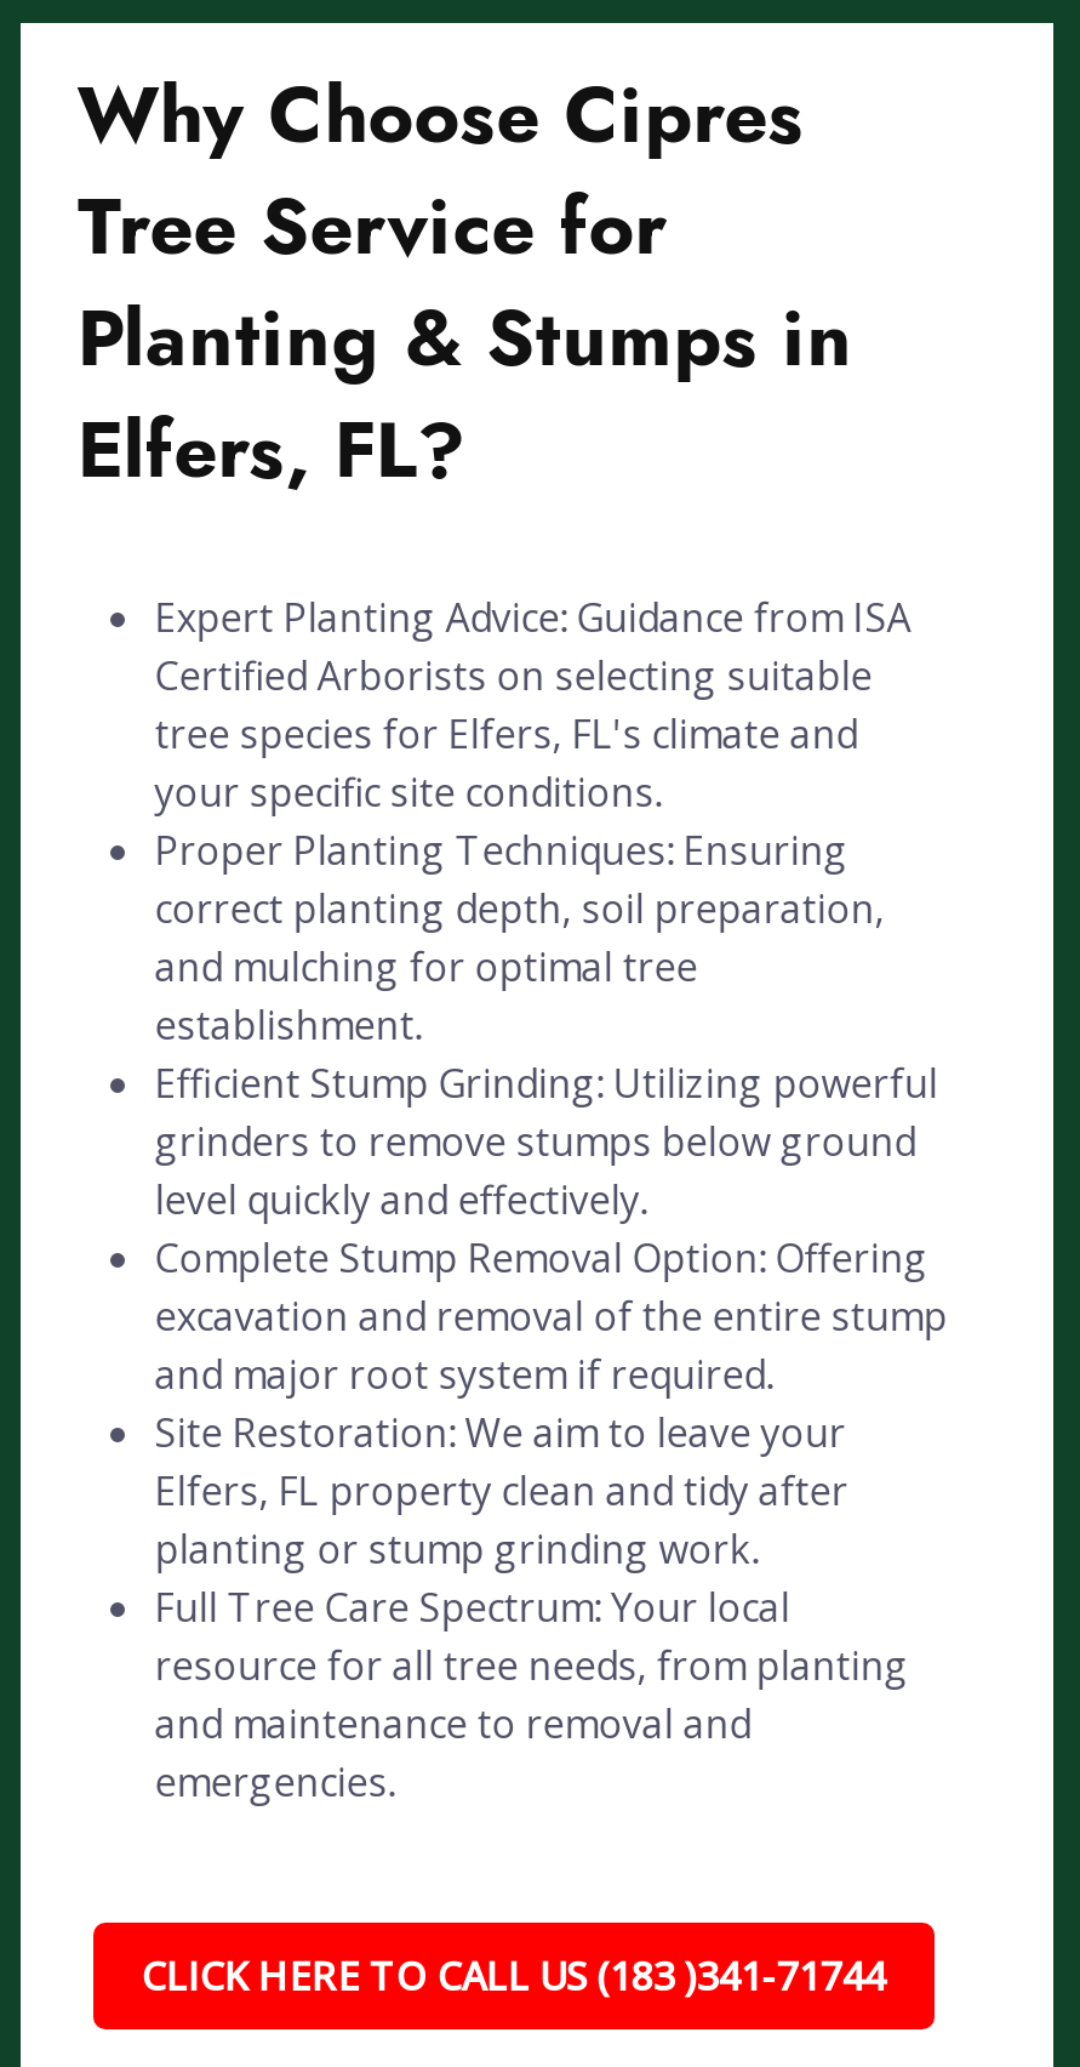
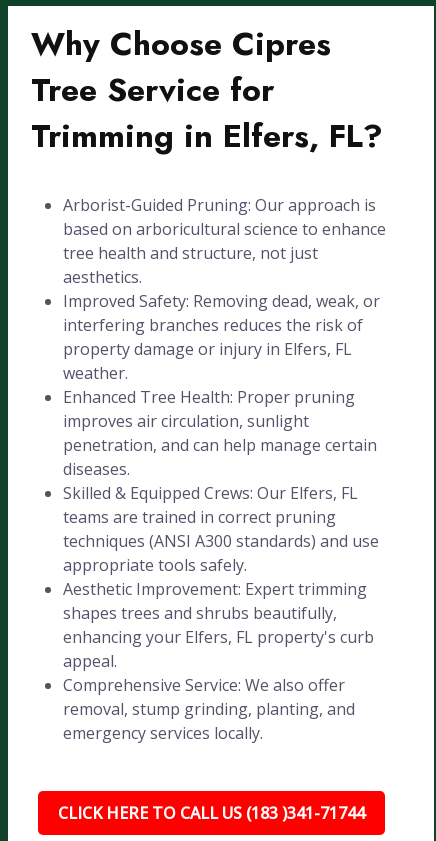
- Planting & Stumps in
- Elfers, FL?
+ Trimming in Elfers, FL?

- Expert Planting Advice: Guidance from ISA
- Certified Arborists on selecting suitable
- tree species for Elfers, FL's climate and
- your specific site conditions.
- Proper Planting Techniques: Ensuring
- correct planting depth, soil preparation,
- and mulching for optimal tree
- establishment.
- Efficient Stump Grinding: Utilizing powerful
- grinders to remove stumps below ground
- level quickly and effectively.
- Complete Stump Removal Option: Offering
- excavation and removal of the entire stump
- and major root system if required.
- Site Restoration: We aim to leave your
- Elfers, FL property clean and tidy after
- planting or stump grinding work.
- Full Tree Care Spectrum: Your local
- resource for all tree needs, from planting
- and maintenance to removal and
- emergencies.
+ Arborist-Guided Pruning: Our approach is
+ based on arboricultural science to enhance
+ tree health and structure, not just
+ aesthetics.
+ Improved Safety: Removing dead, weak, or
+ interfering branches reduces the risk of
+ property damage or injury in Elfers, FL
+ weather.
+ Enhanced Tree Health: Proper pruning
+ improves air circulation, sunlight
+ penetration, and can help manage certain
+ diseases.
+ Skilled & Equipped Crews: Our Elfers, FL
+ teams are trained in correct pruning
+ techniques (ANSI A300 standards) and use
+ appropriate tools safely.
+ Aesthetic Improvement: Expert trimming
+ shapes trees and shrubs beautifully,
+ enhancing your Elfers, FL property's curb
+ appeal.
+ Comprehensive Service: We also offer
+ removal, stump grinding, planting, and
+ emergency services locally.
